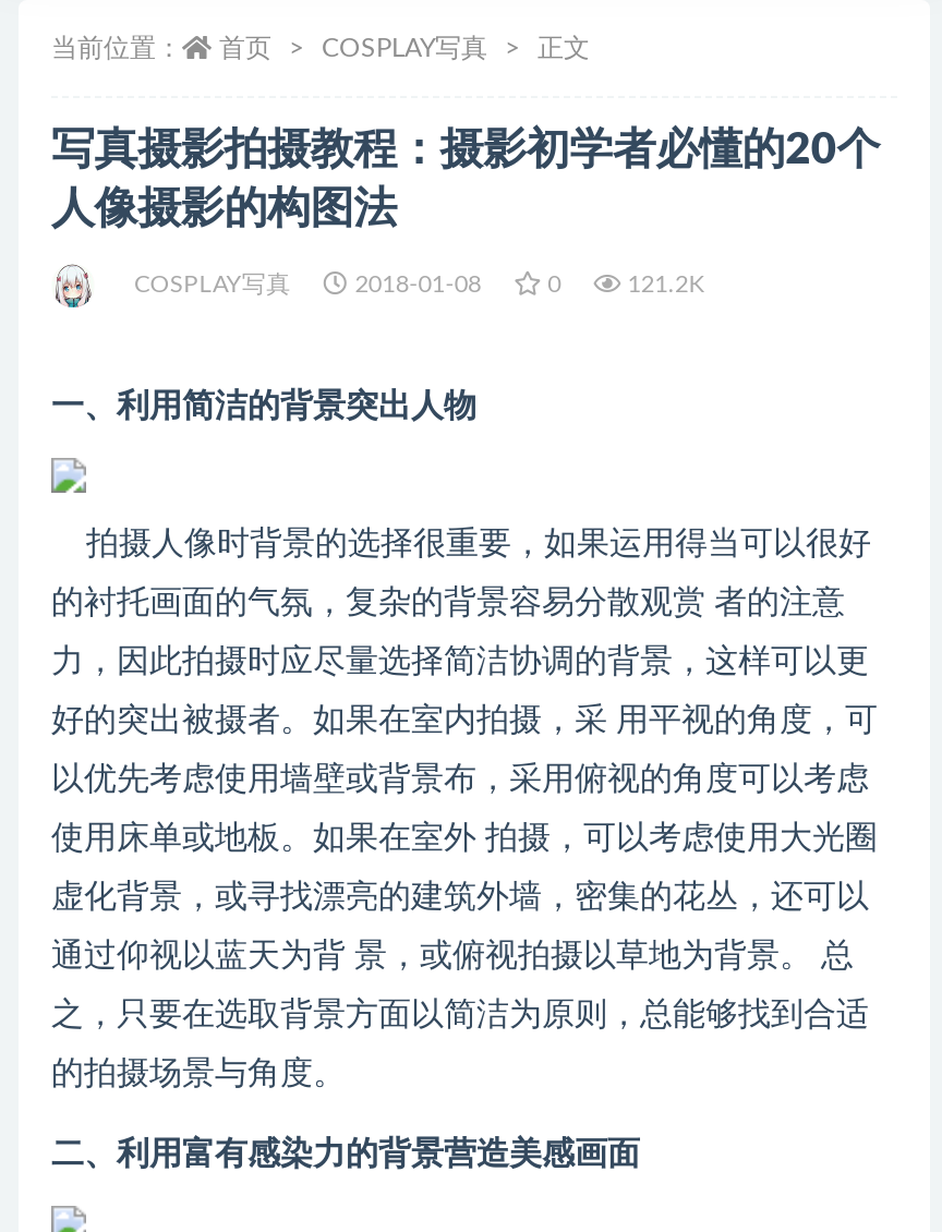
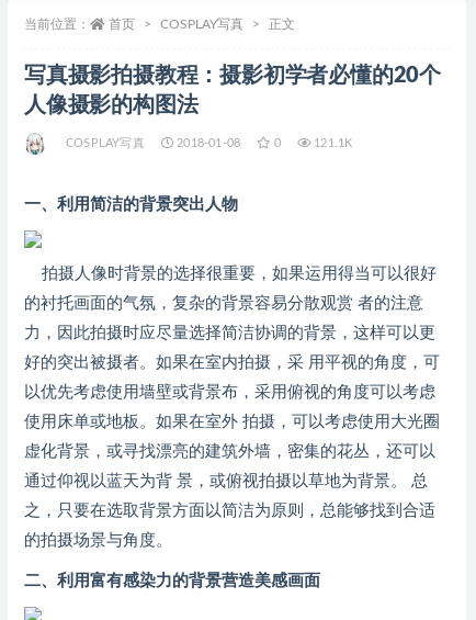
- 121.2K
+ 121.1K
